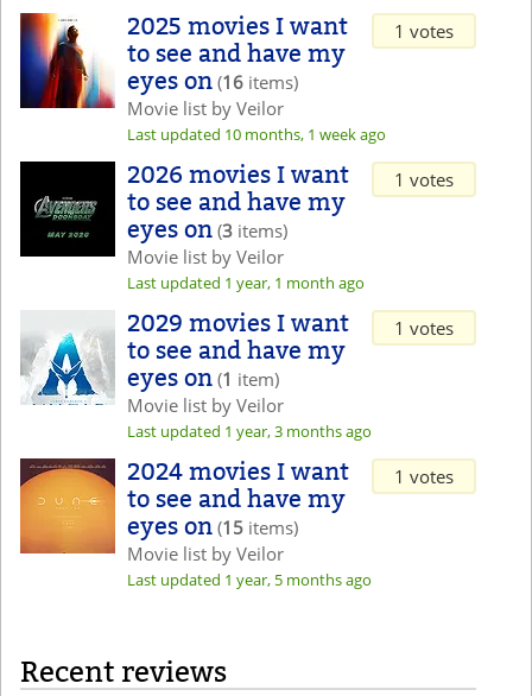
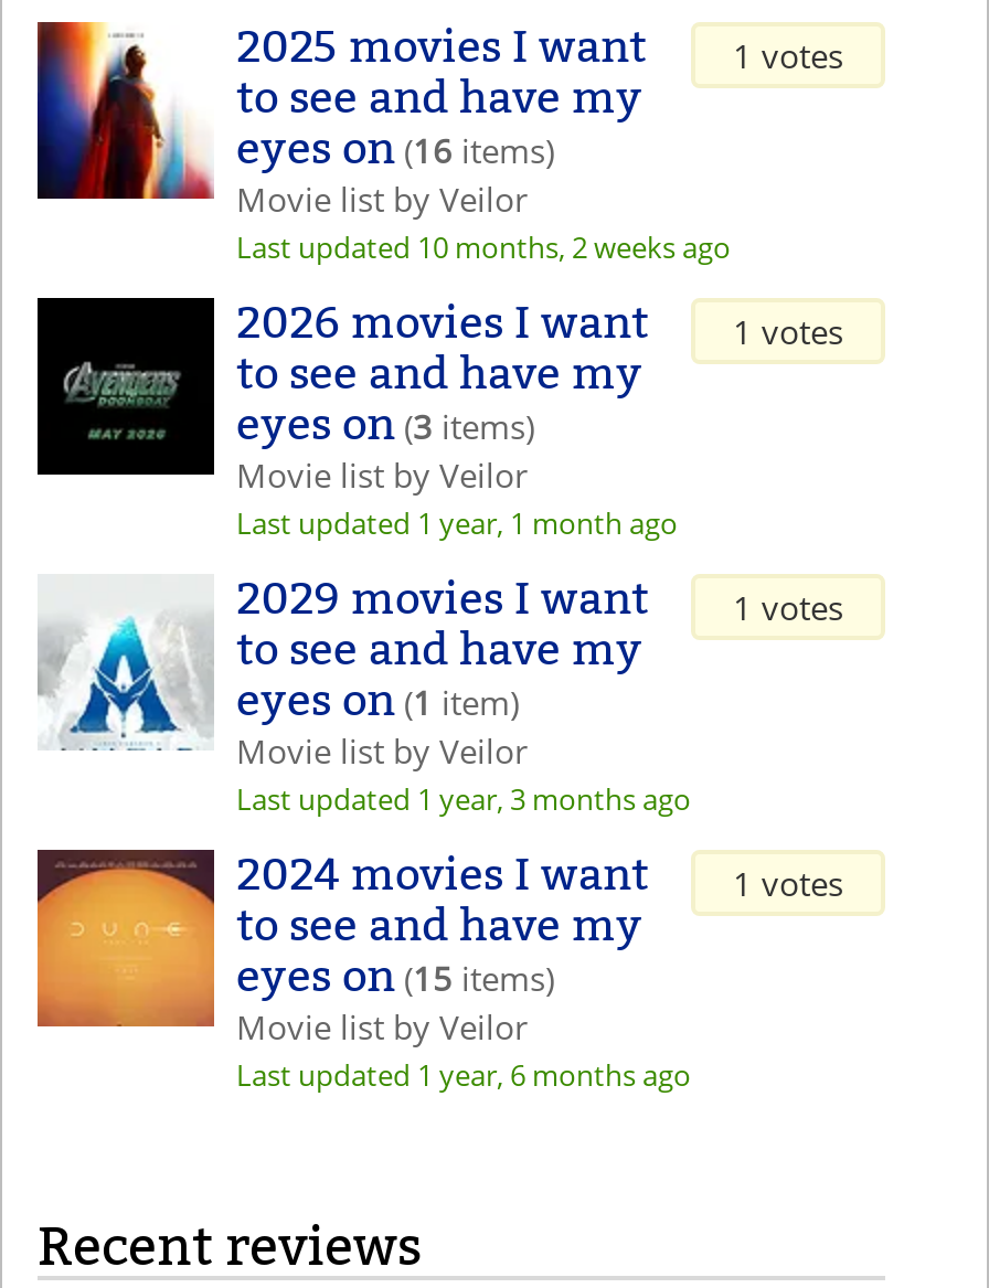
- Last updated 10 months, 1 week ago
+ Last updated 10 months, 2 weeks ago

- Last updated 1 year, 5 months ago
+ Last updated 1 year, 6 months ago
